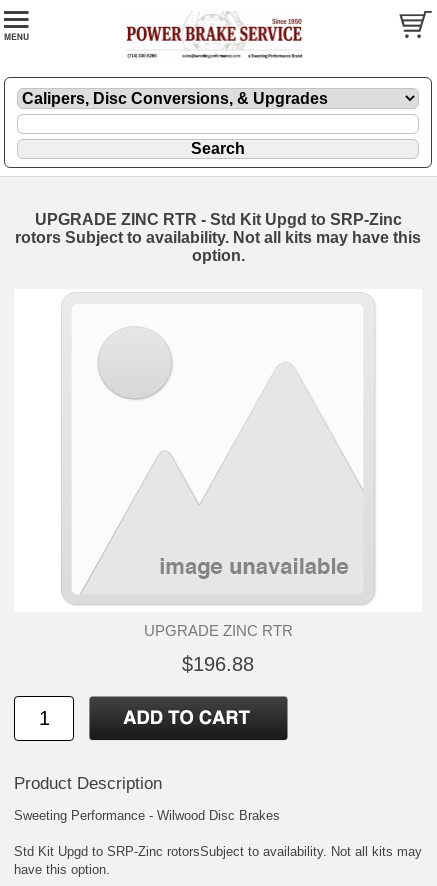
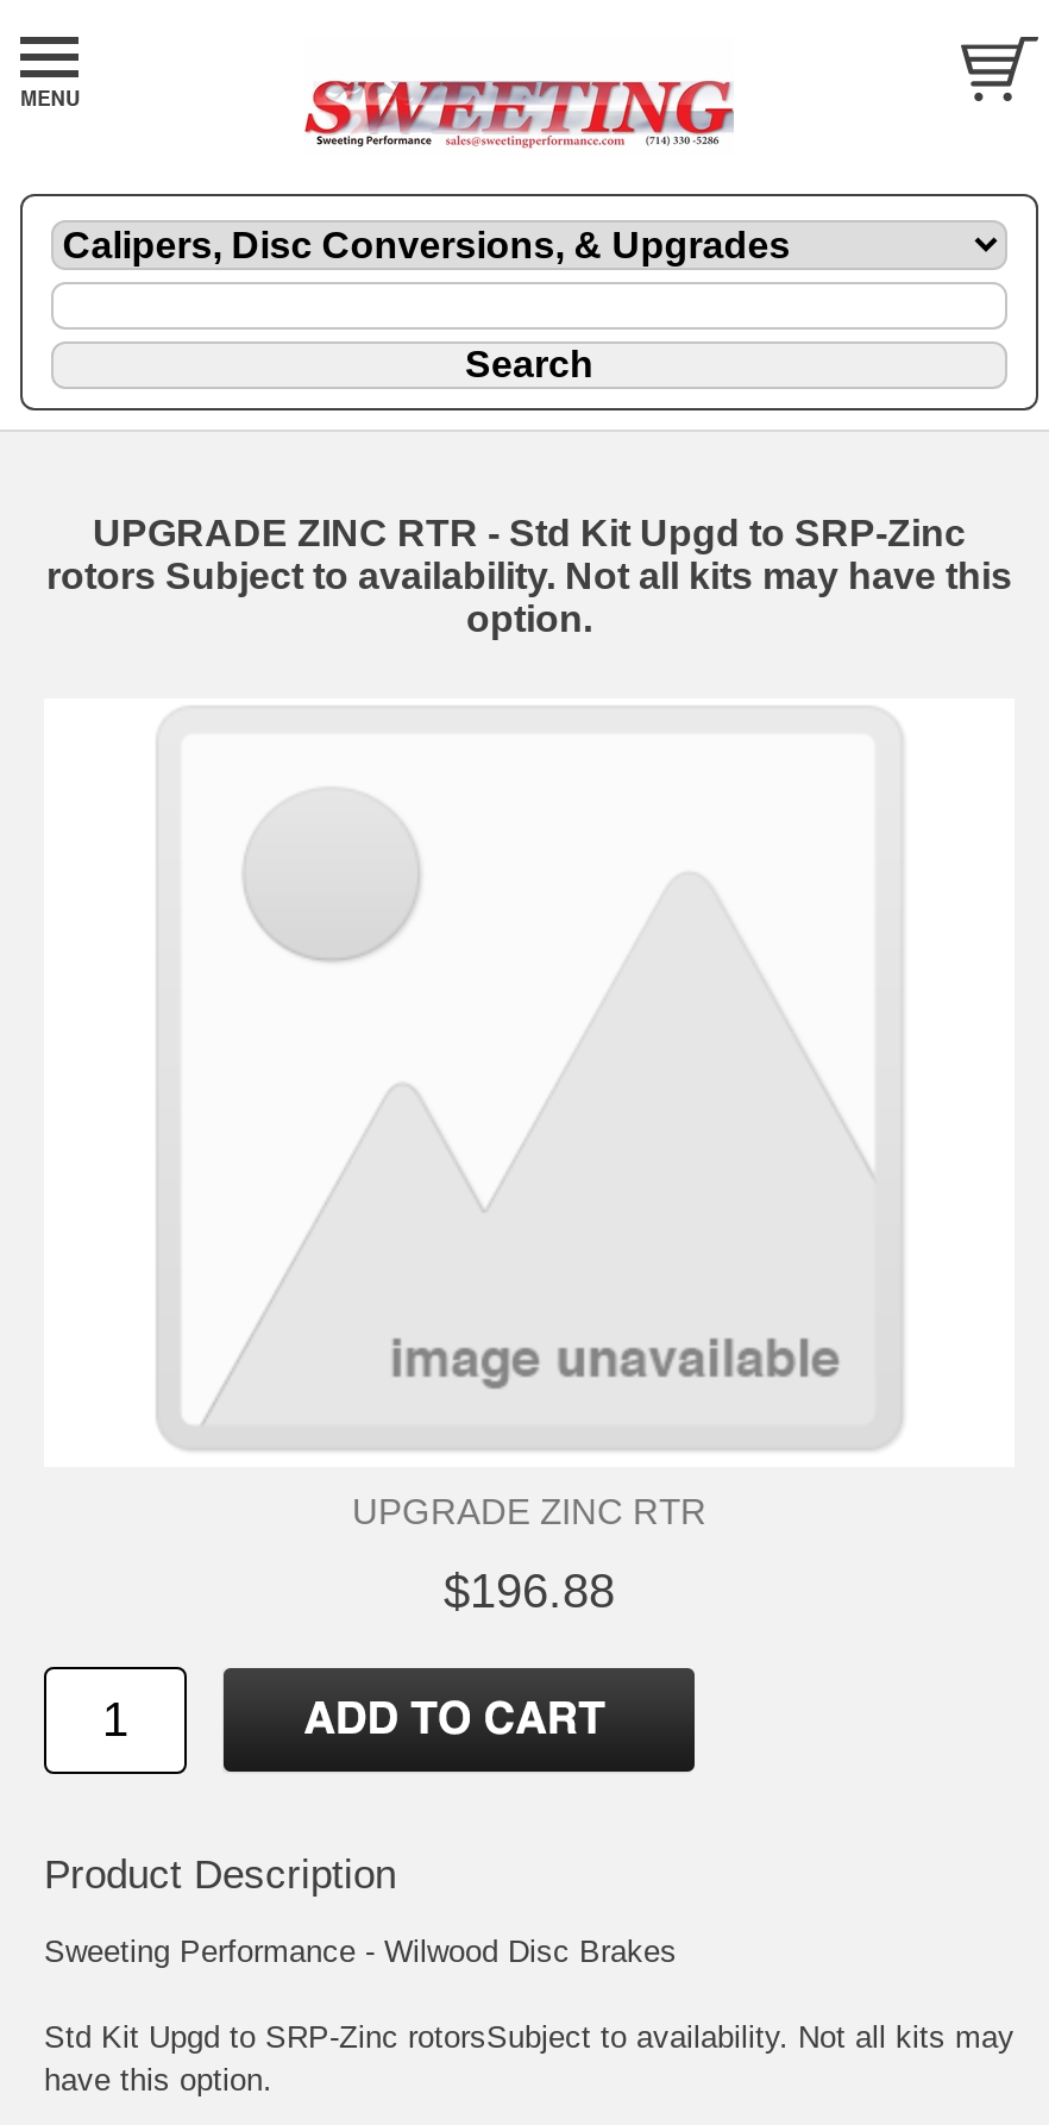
- [image]
+ [image]
